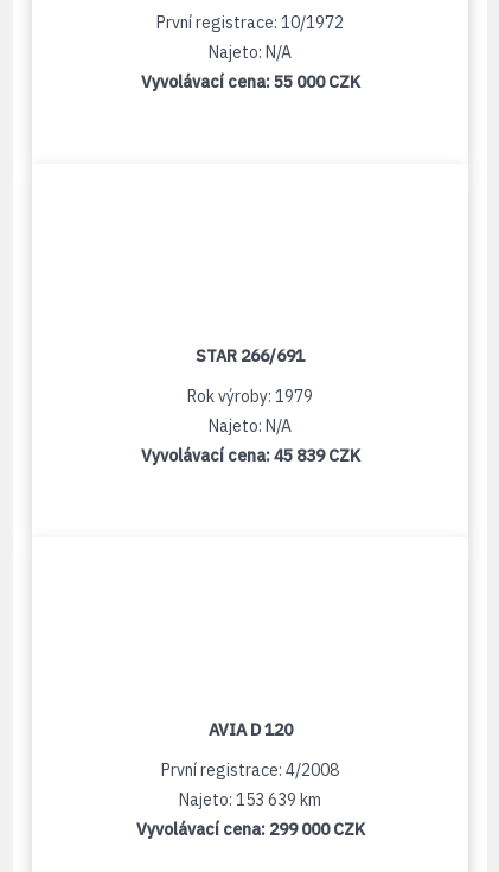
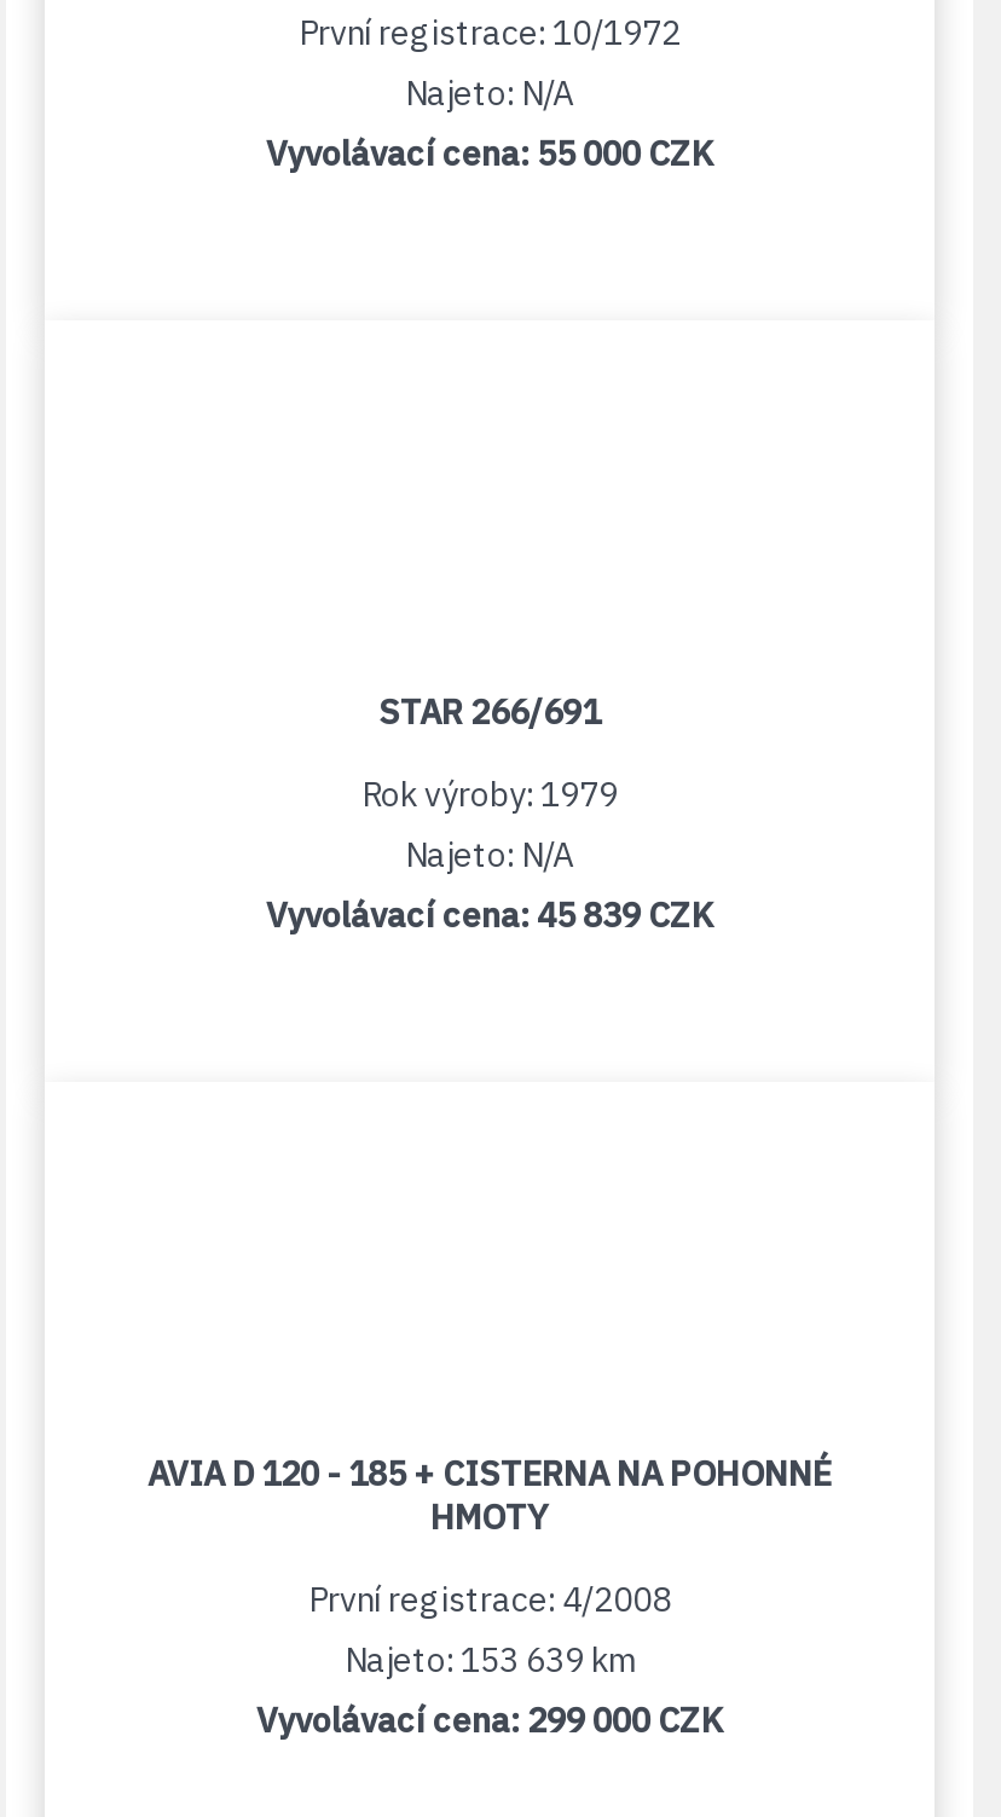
- AVIA D 120
+ AVIA D 120 - 185 + CISTERNA NA POHONNÉ
+ HMOTY
